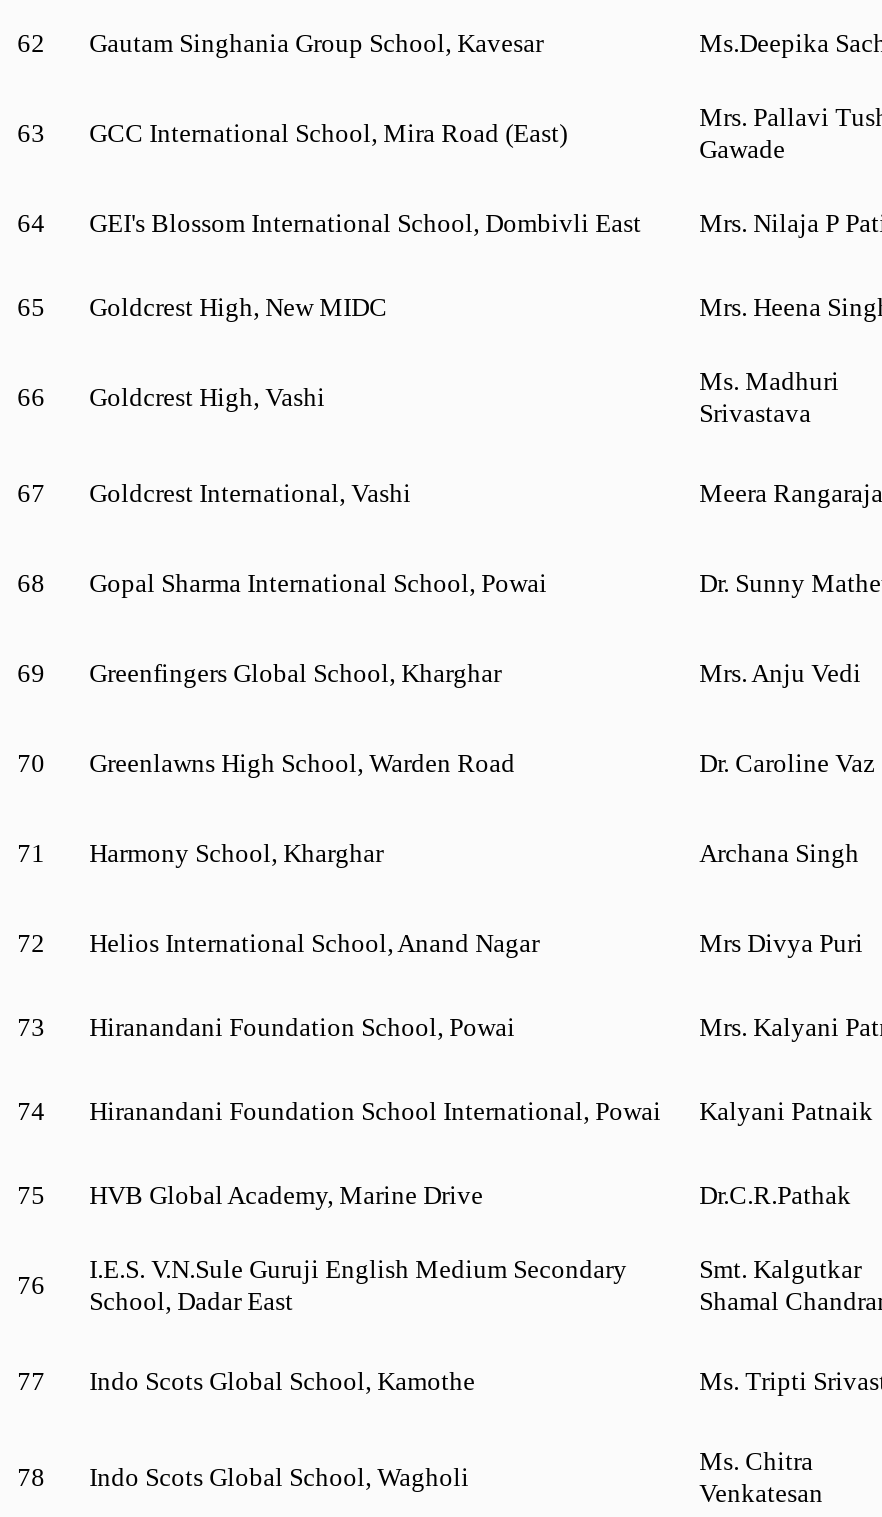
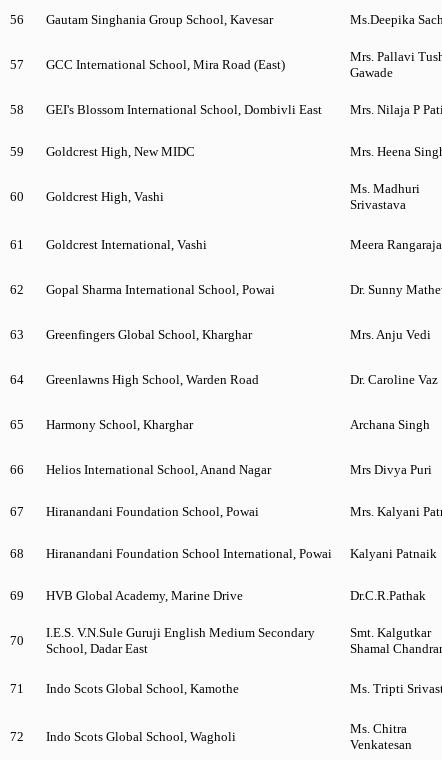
- 62 Gautam Singhania Group School, Kavesar
+ 56 Gautam Singhania Group School, Kavesar

- 63 GCC International School, Mira Road (East)
+ 57 GCC International School, Mira Road (East)

- 64
+ 58

- 65 Goldcrest High, New MIDC
+ 59 Goldcrest High, New MIDC

- 66 Goldcrest High, Vashi
+ 60 Goldcrest High, Vashi

- 67 Goldcrest International, Vashi
+ 61 Goldcrest International, Vashi

- 68 Gopal Sharma International School, Powai
+ 62 Gopal Sharma International School, Powai

- 69 Greenfingers Global School, Kharghar
+ 63 Greenfingers Global School, Kharghar

- 70 Greenlawns High School, Warden Road
+ 64 Greenlawns High School, Warden Road

- 71 Harmony School, Kharghar
+ 65 Harmony School, Kharghar

- 72 Helios International School, Anand Nagar
+ 66 Helios International School, Anand Nagar

- 73 Hiranandani Foundation School, Powai
+ 67 Hiranandani Foundation School, Powai

- 74 Hiranandani Foundation School International, Powai Kalyani Patnaik
+ 68 Hiranandani Foundation School International, Powai Kalyani Patnaik

- 75 HVB Global Academy, Marine Drive
+ 69 HVB Global Academy, Marine Drive

- 76
+ 70

- 77 Indo Scots Global School, Kamothe
+ 71 Indo Scots Global School, Kamothe

- 78 Indo Scots Global School, Wagholi
+ 72 Indo Scots Global School, Wagholi
